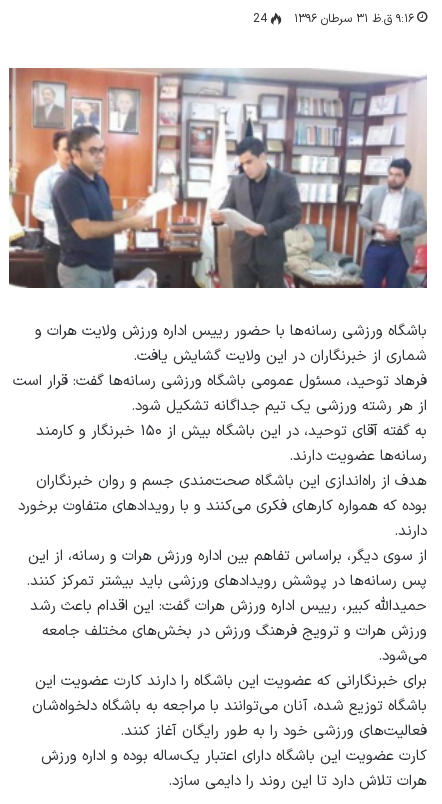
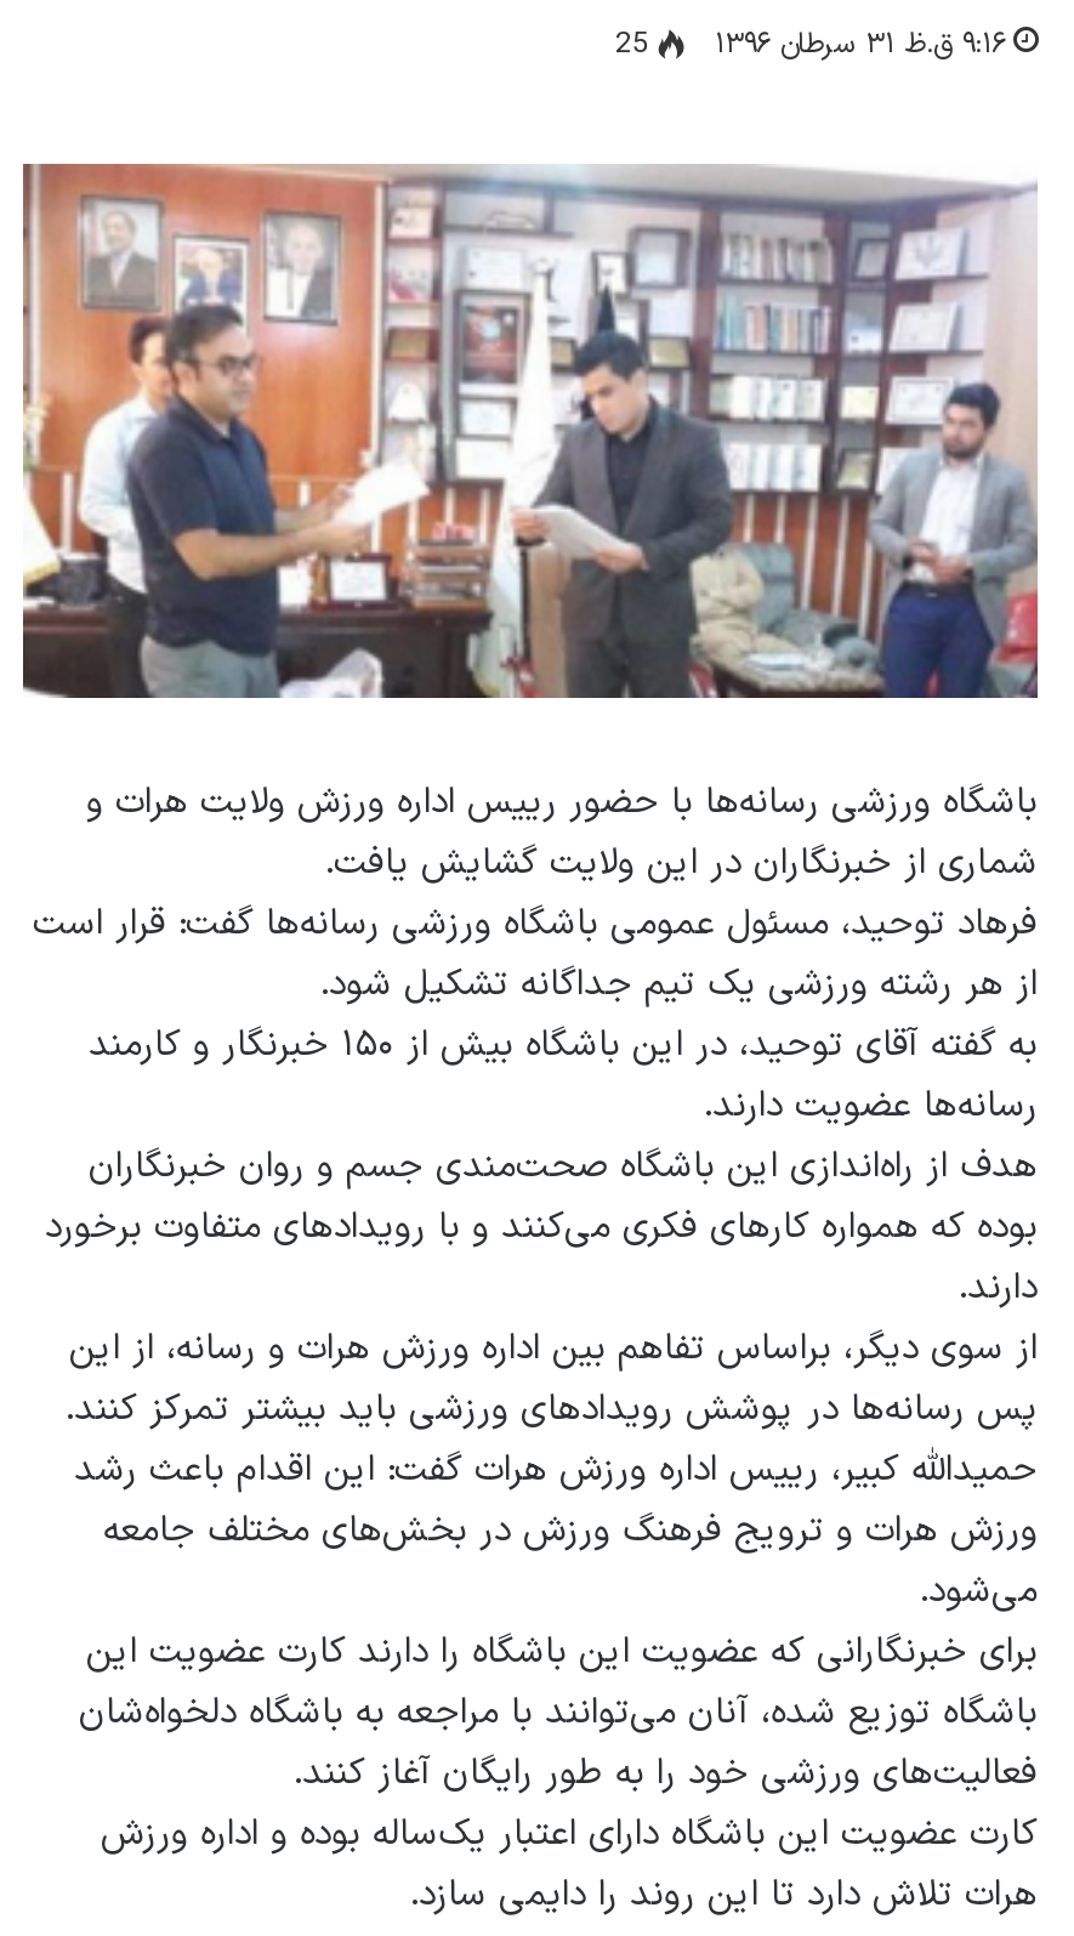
- 24
+ 25
